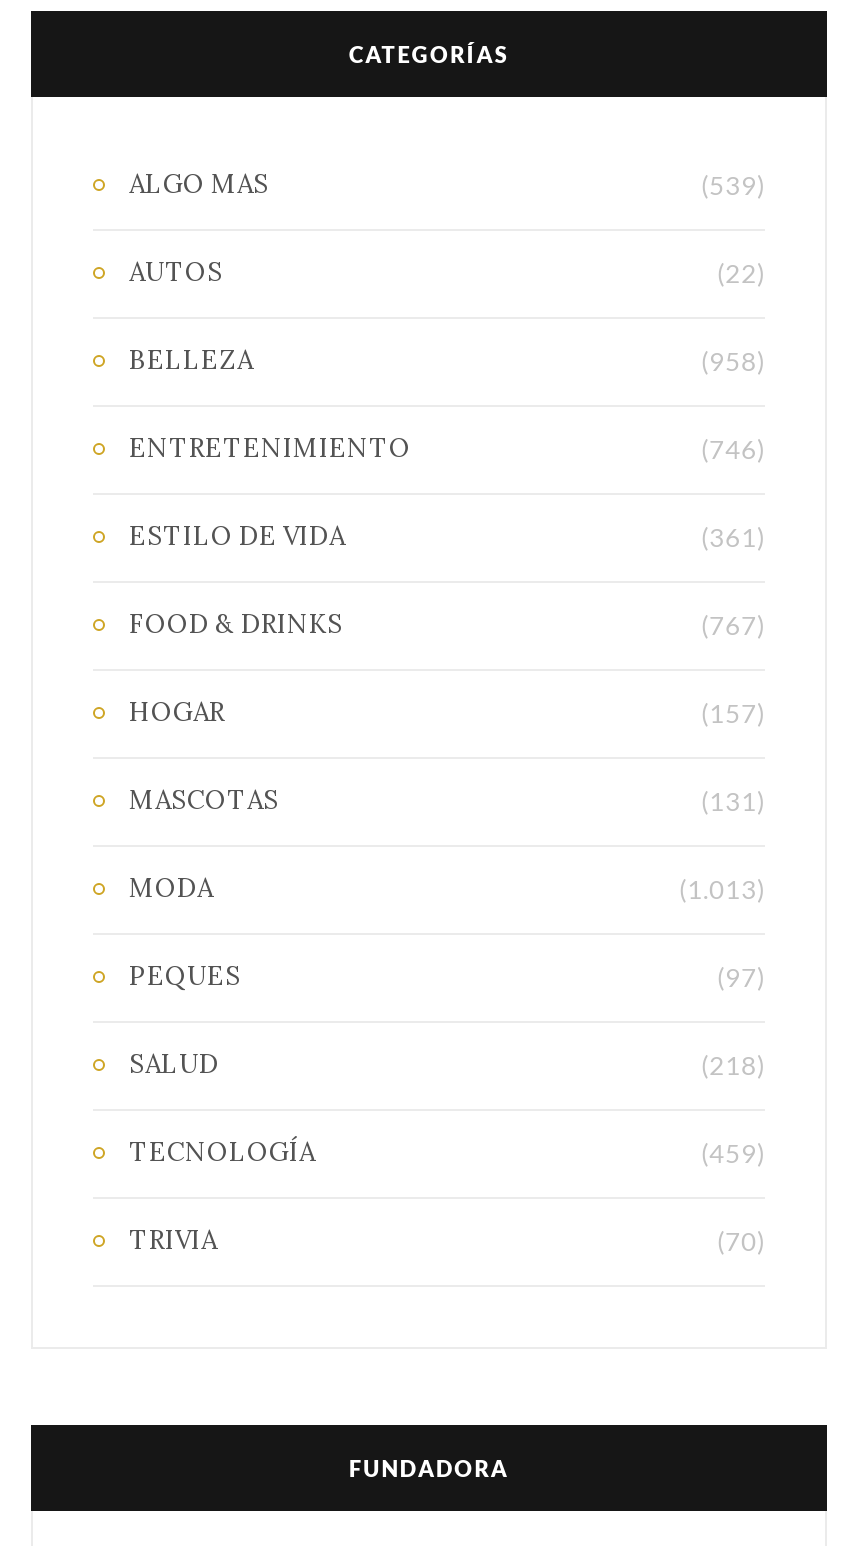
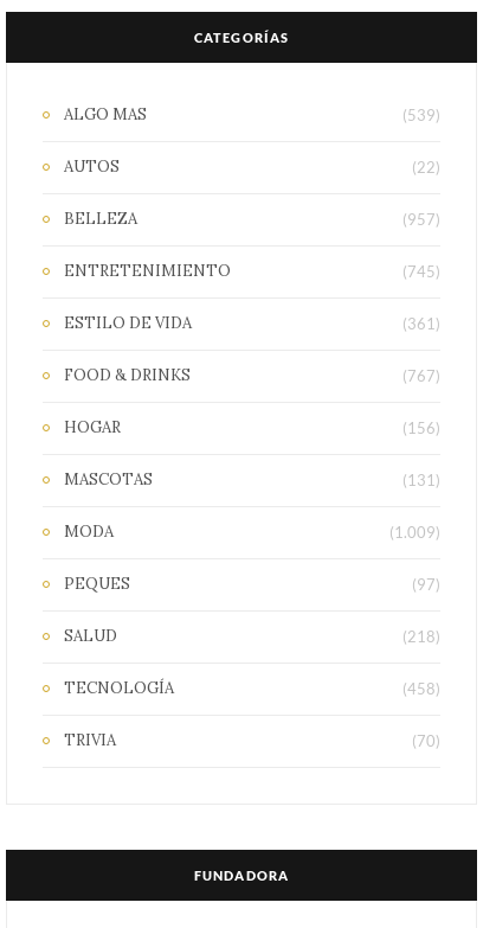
- (958)
+ (957)

- (746)
+ (745)

- (157)
+ (156)

- (1.013)
+ (1.009)

- (459)
+ (458)
